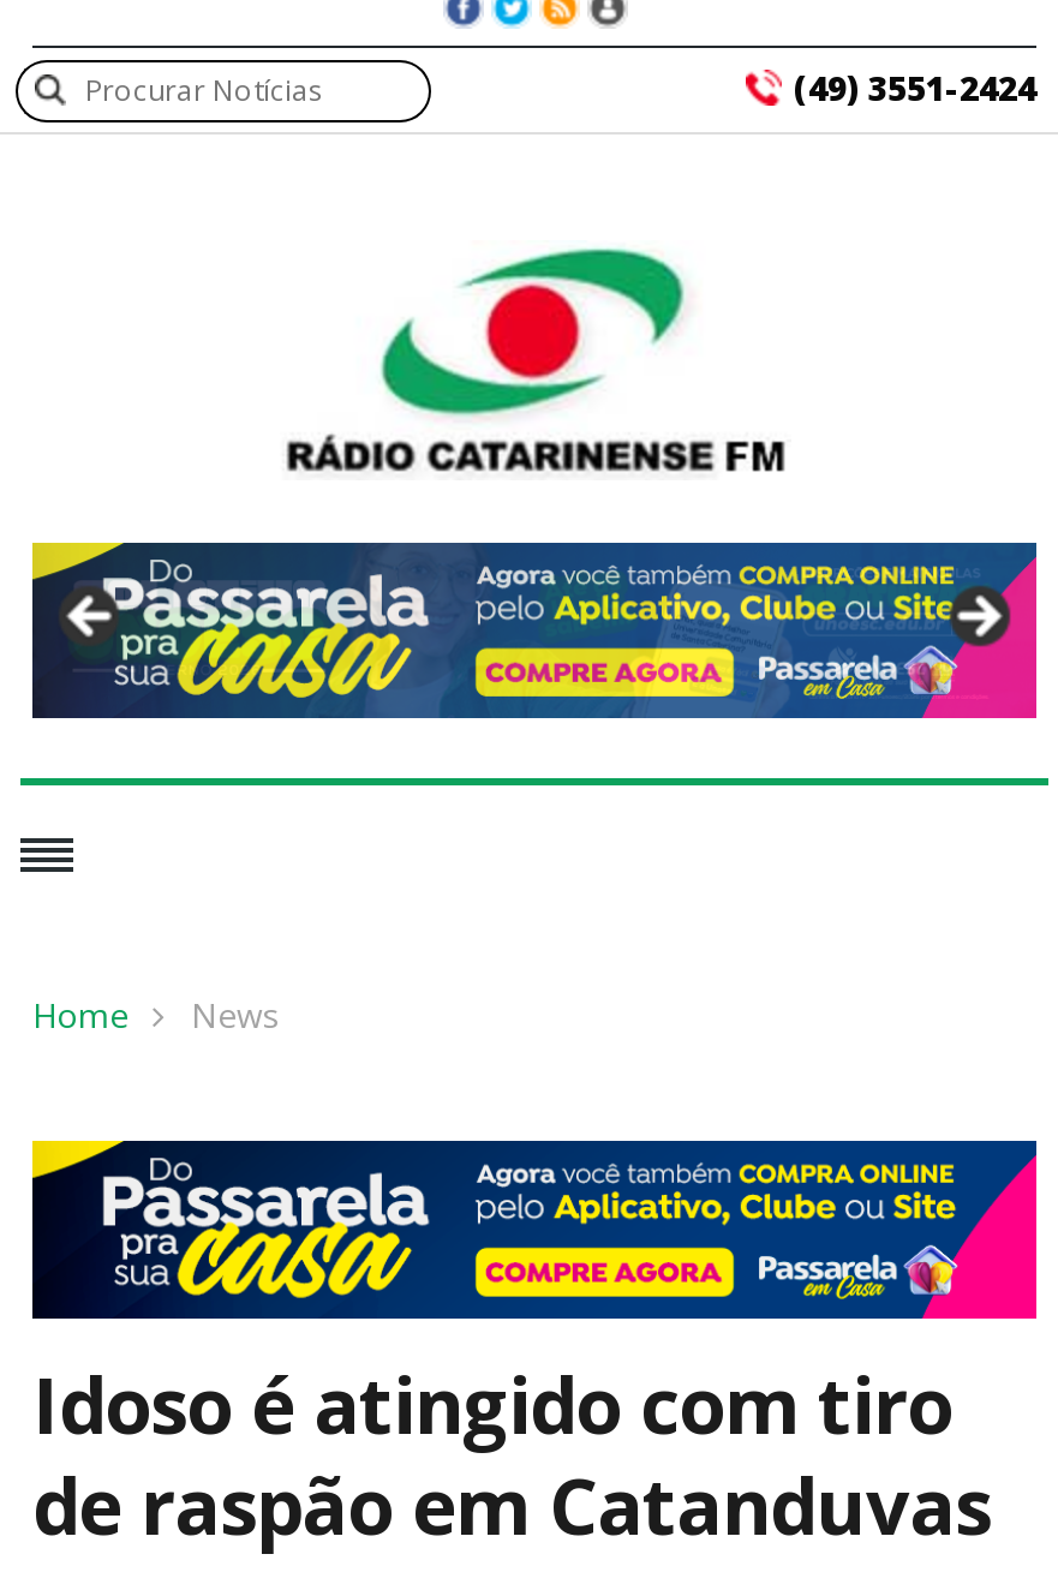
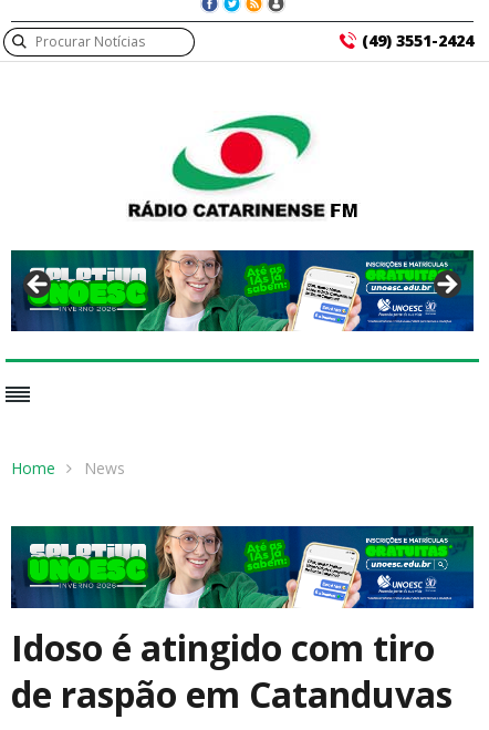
- [image]
+ [image]

- [image]
+ [image]
